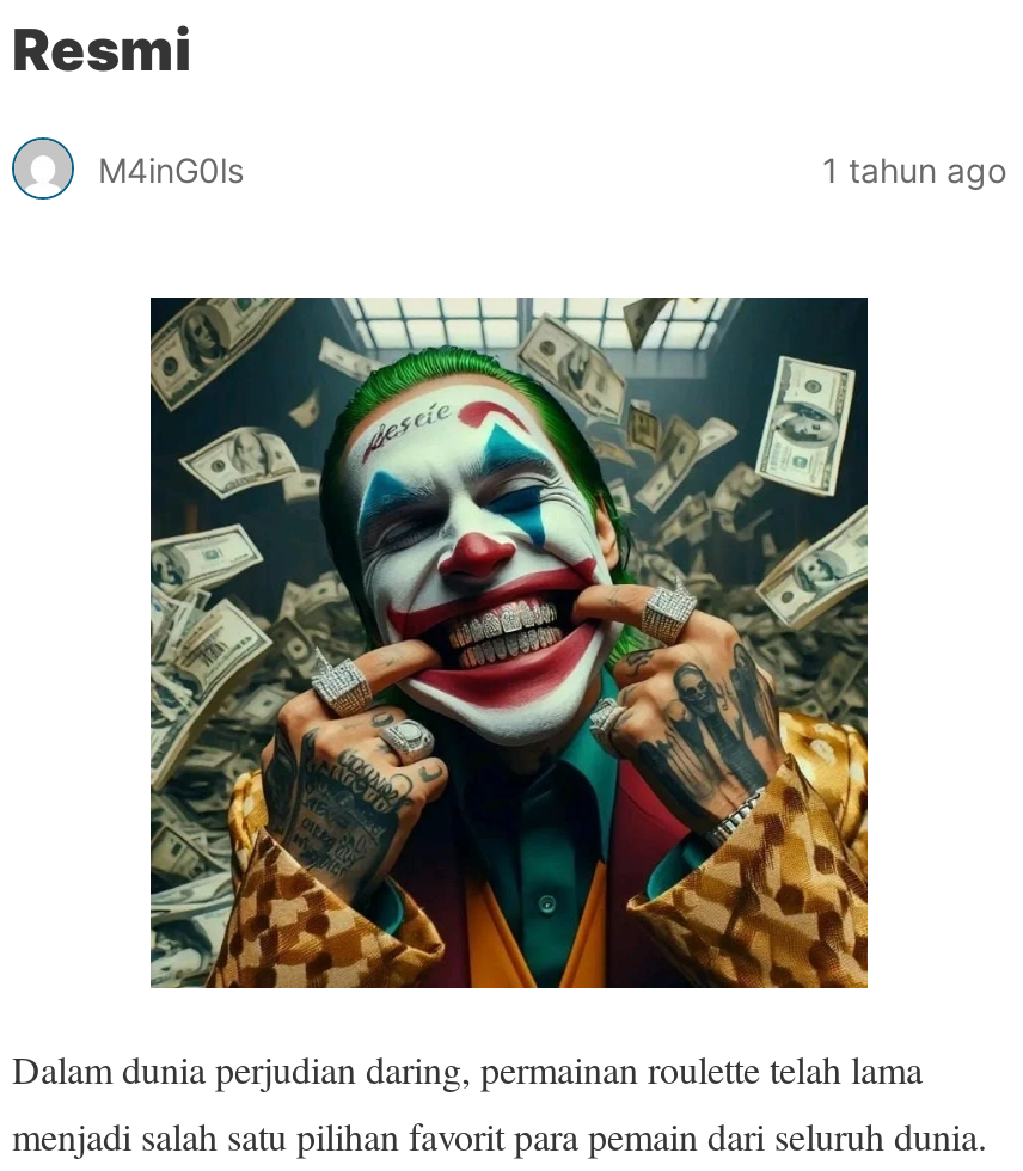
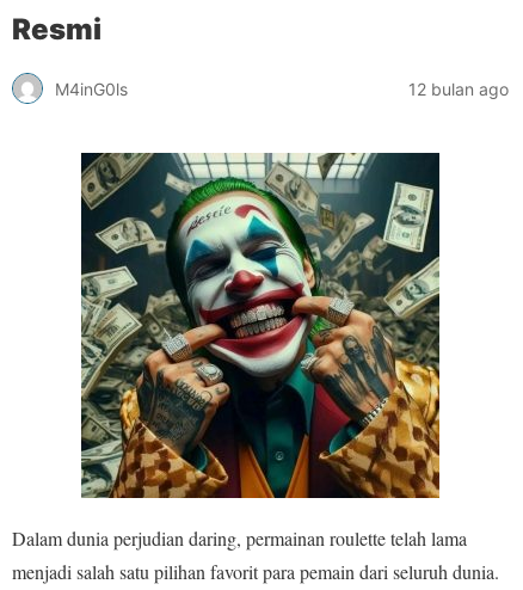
- 1 tahun ago
+ 12 bulan ago
